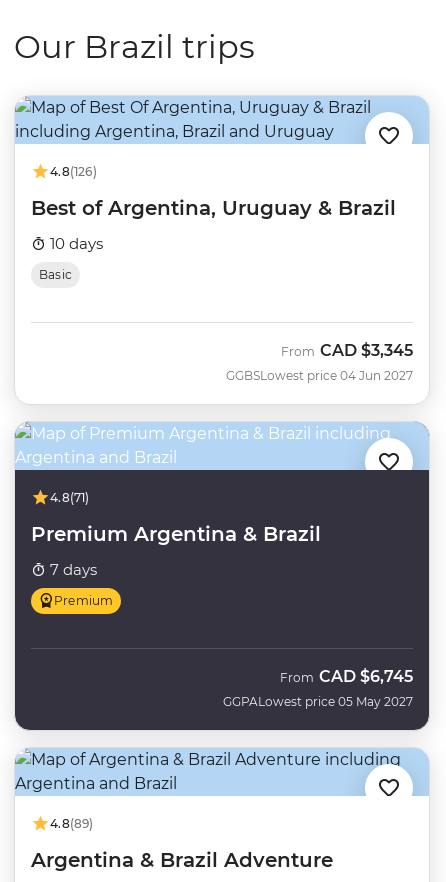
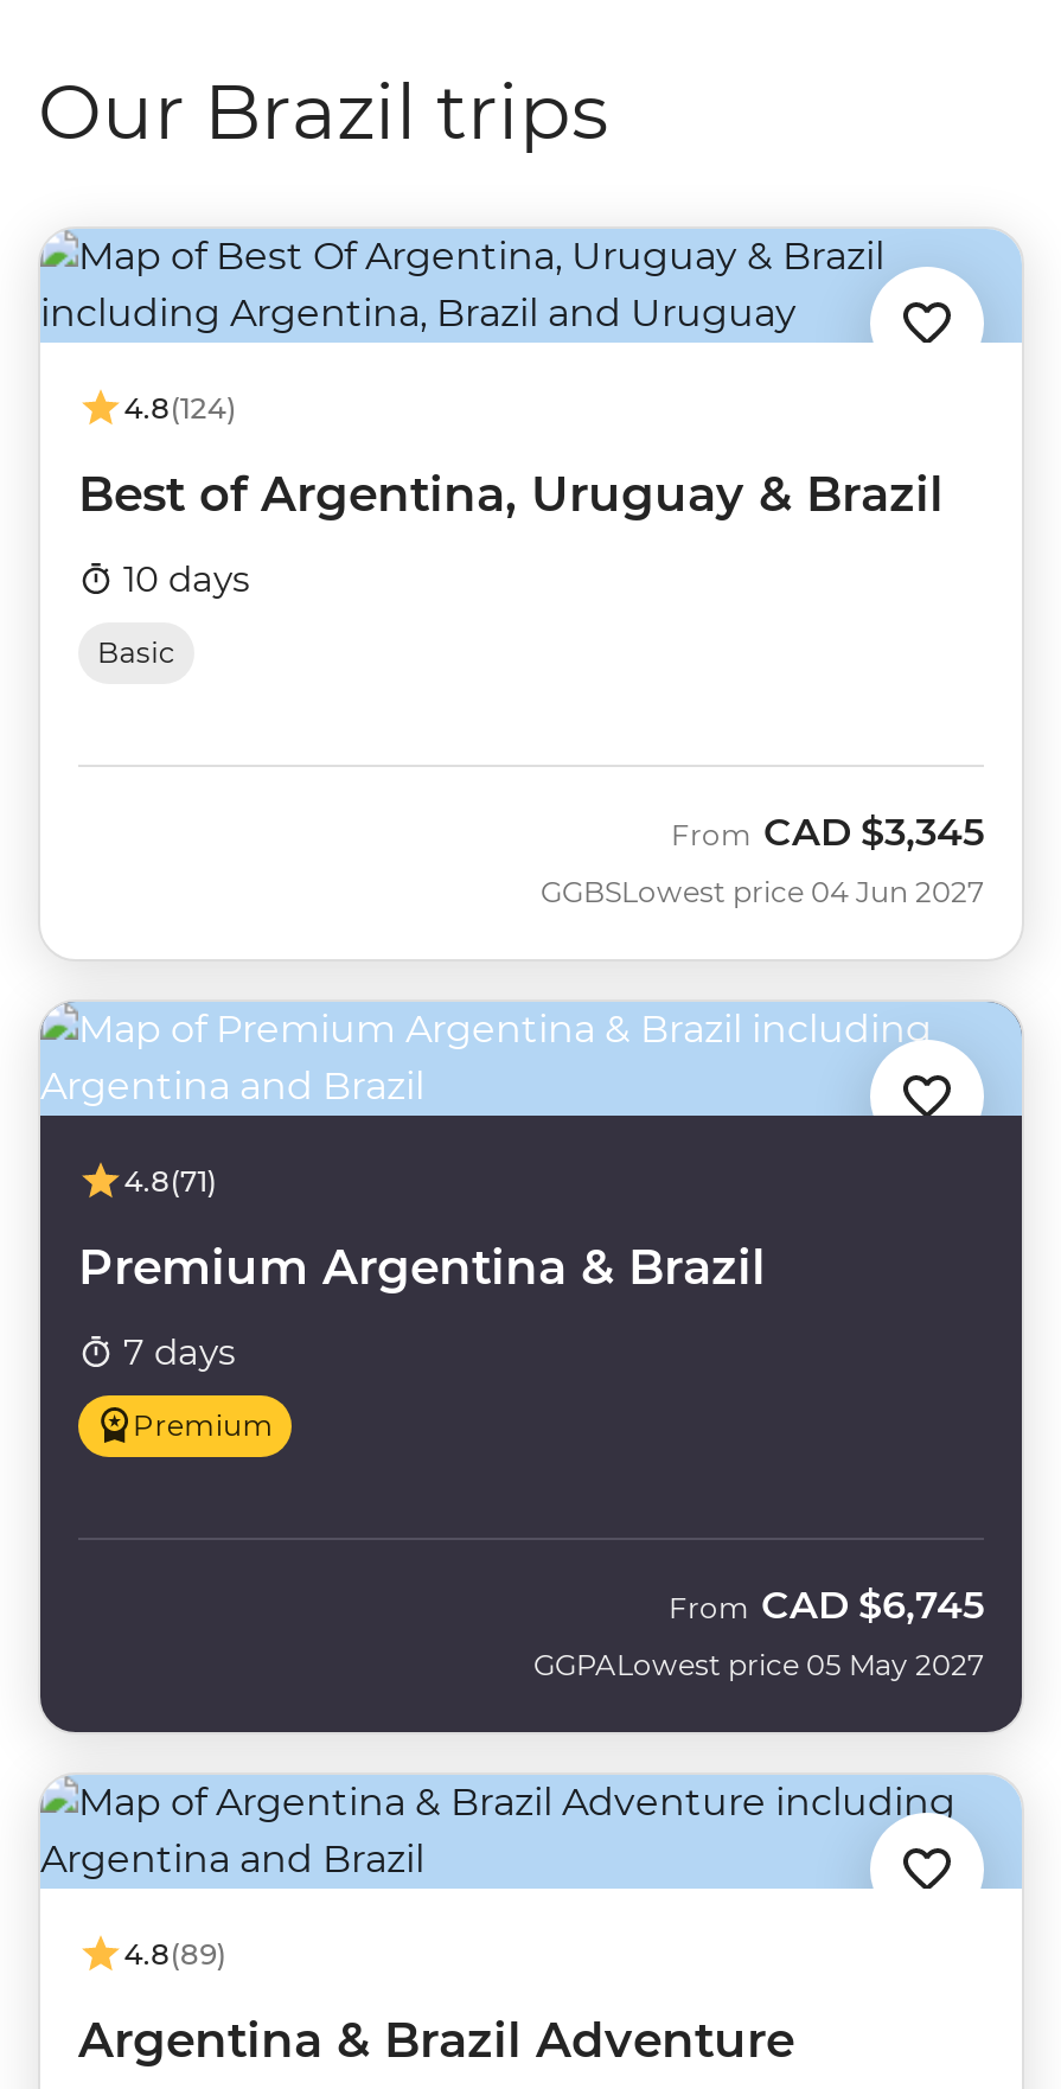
- 4.8(126)
+ 4.8(124)
